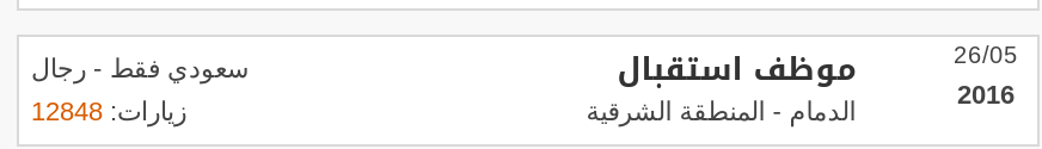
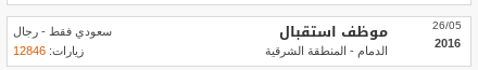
- زيارات: 12848
+ زيارات: 12846
